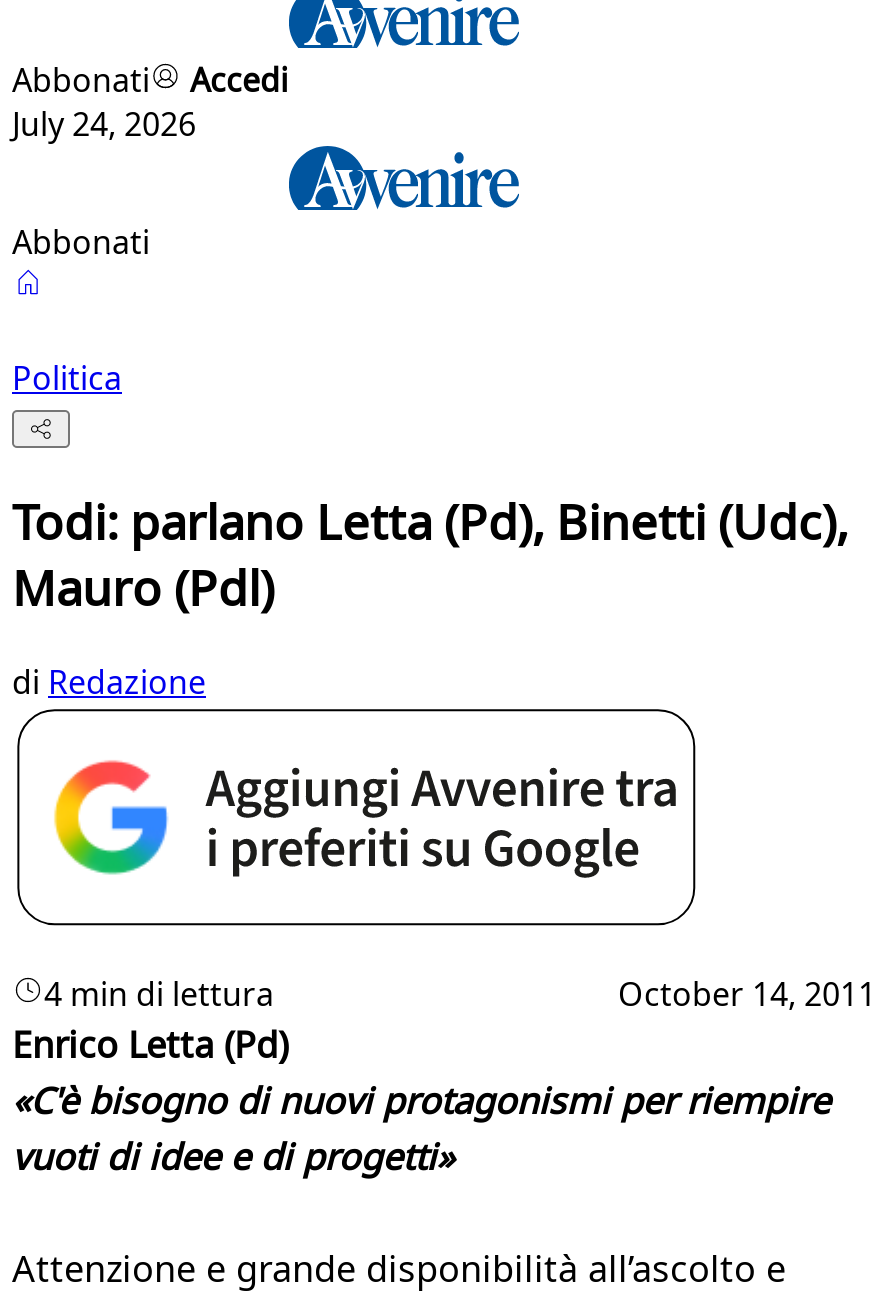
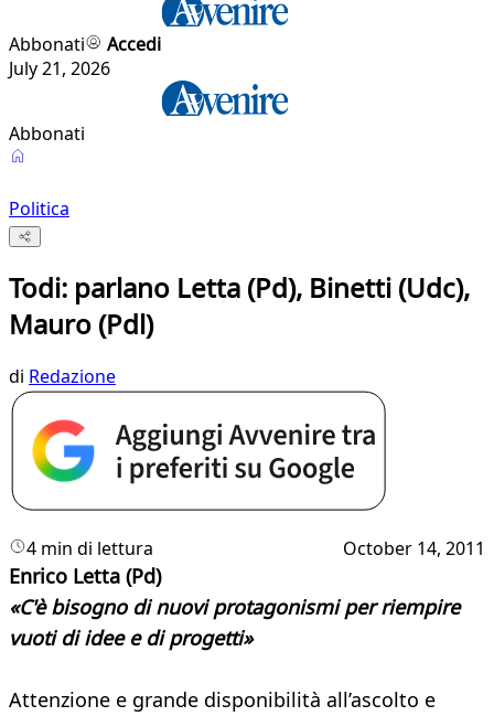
- July 24, 2026
+ July 21, 2026
